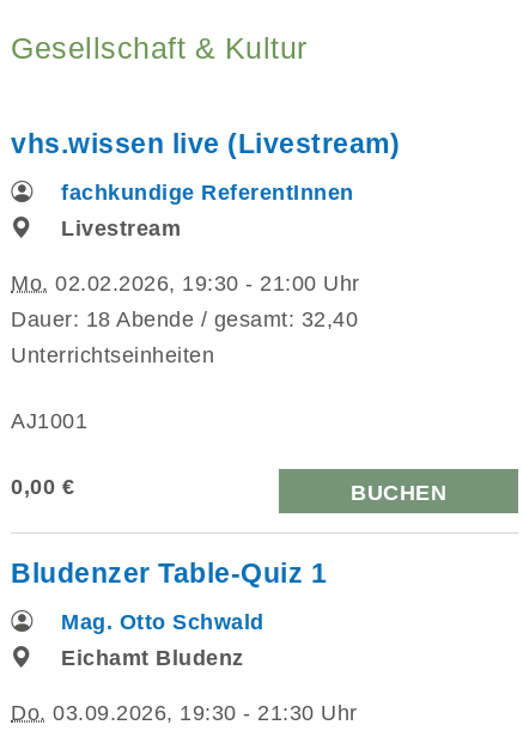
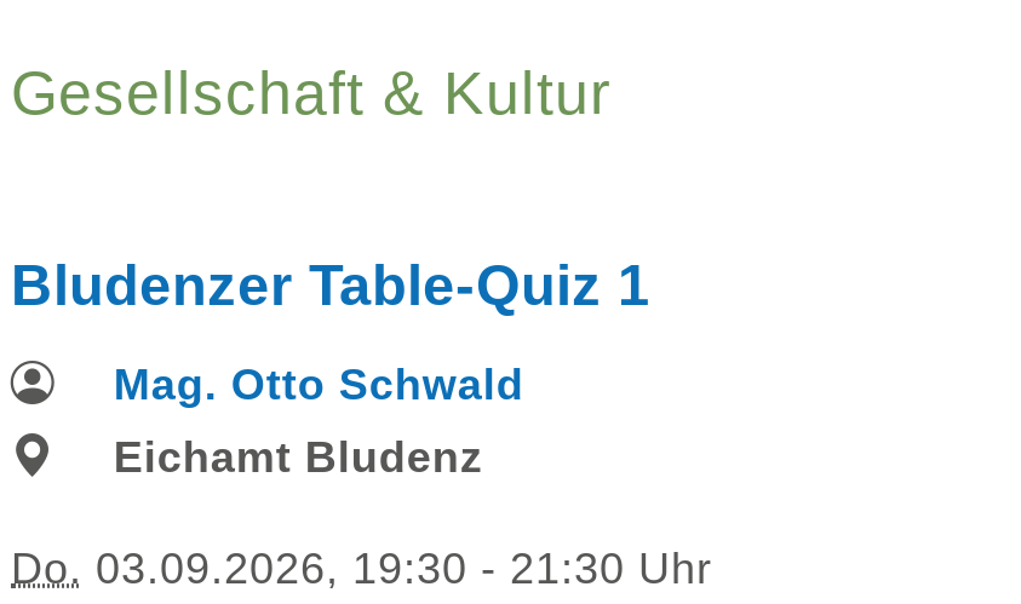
- vhs.wissen live (Livestream)
- fachkundige ReferentInnen
- Livestream
- Mo. 02.02.2026, 19:30 - 21:00 Uhr
- Dauer: 18 Abende / gesamt: 32,40
- Unterrichtseinheiten
- AJ1001
- 0,00 €
- BUCHEN
